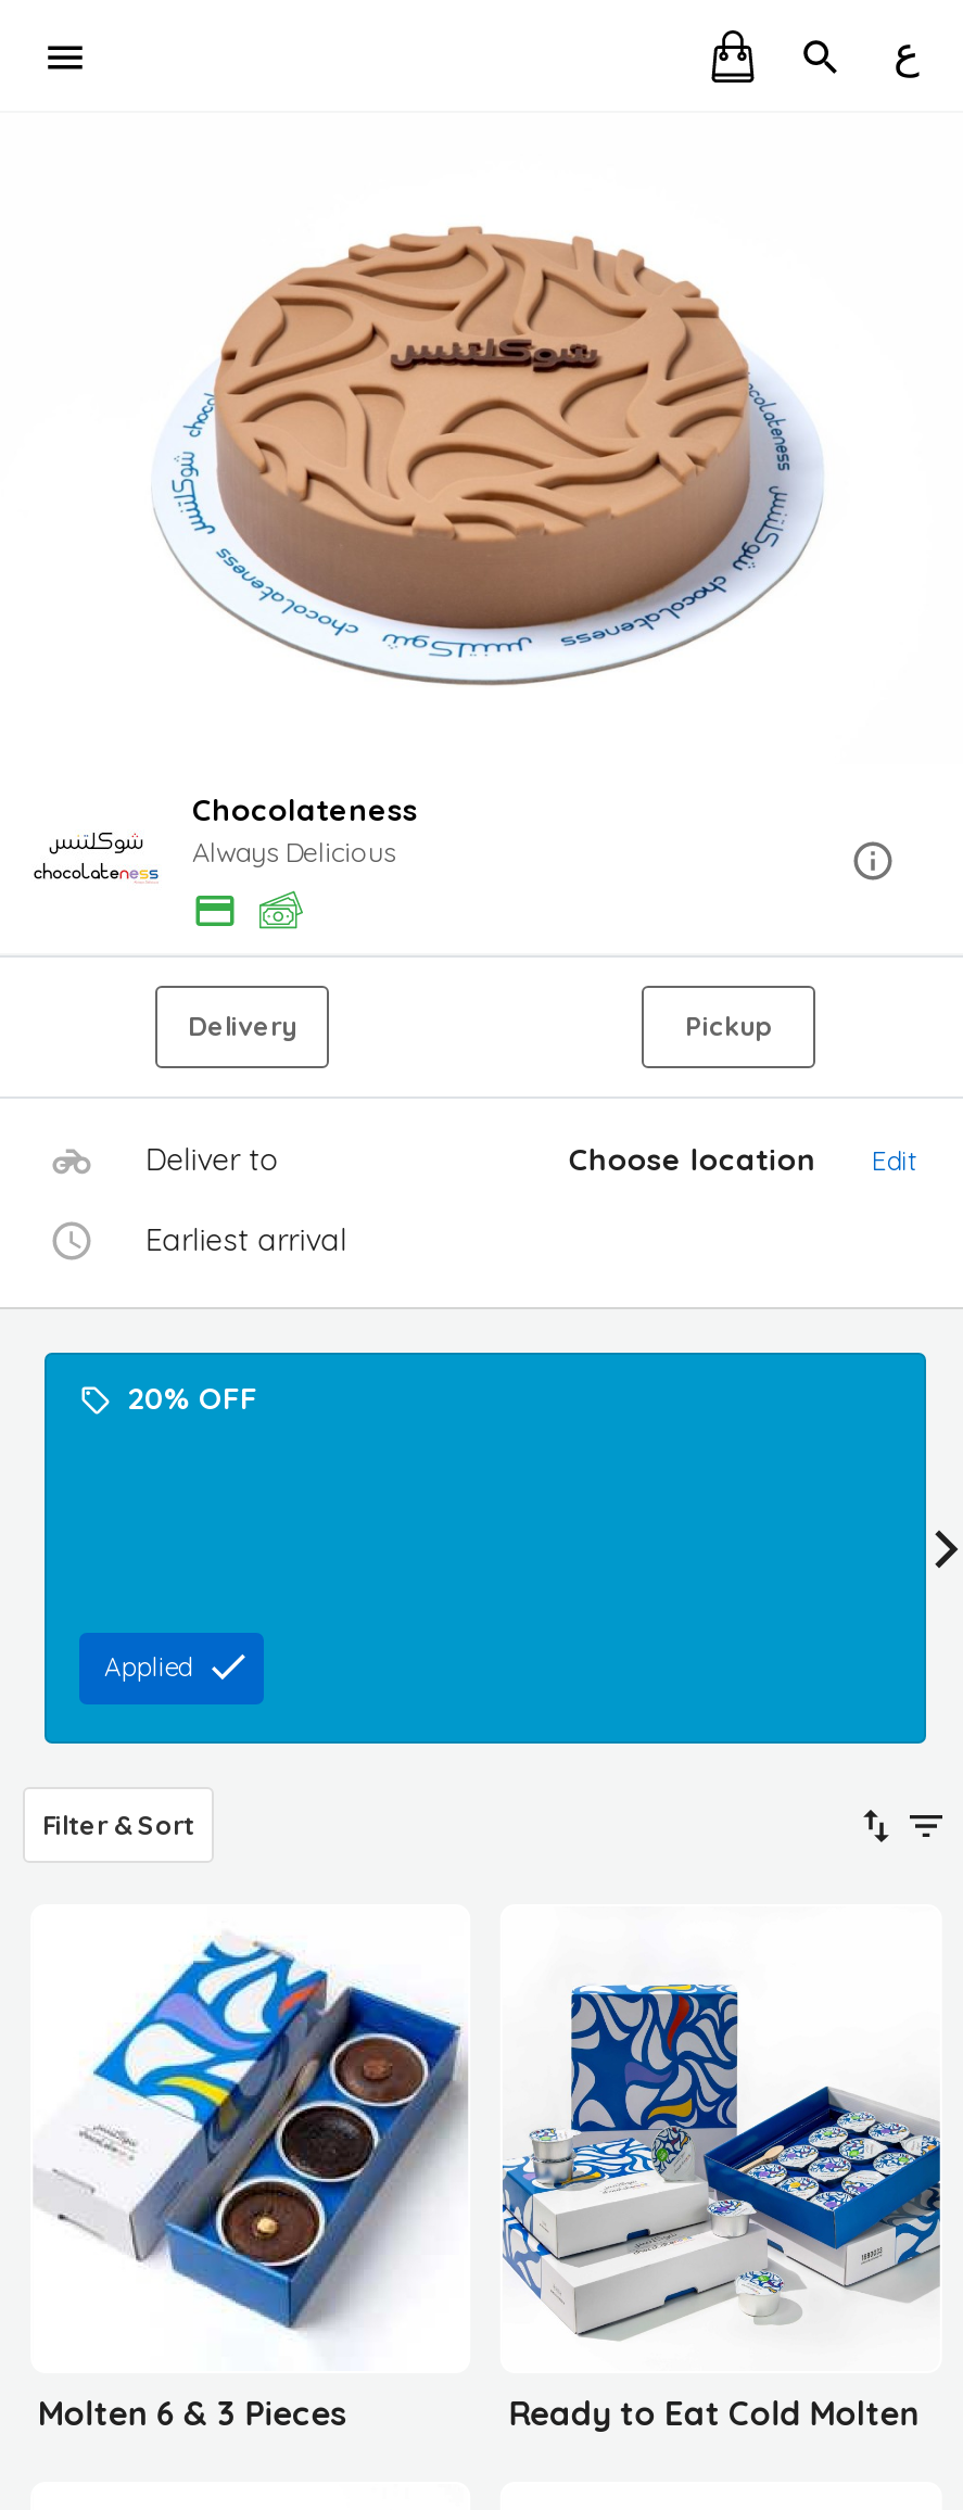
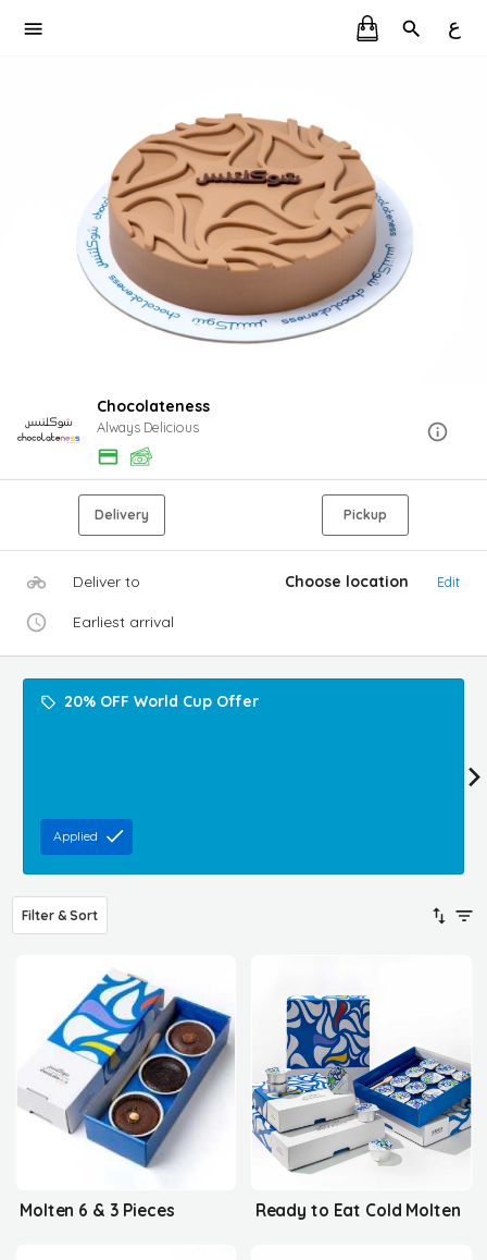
- 20% OFF
+ 20% OFF World Cup Offer
